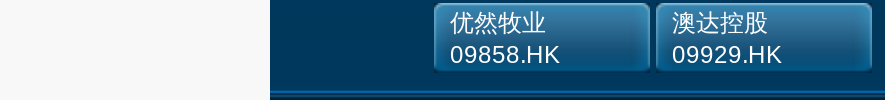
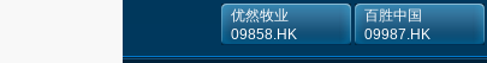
- 澳达控股
- 09929.HK
+ 百胜中国
+ 09987.HK
